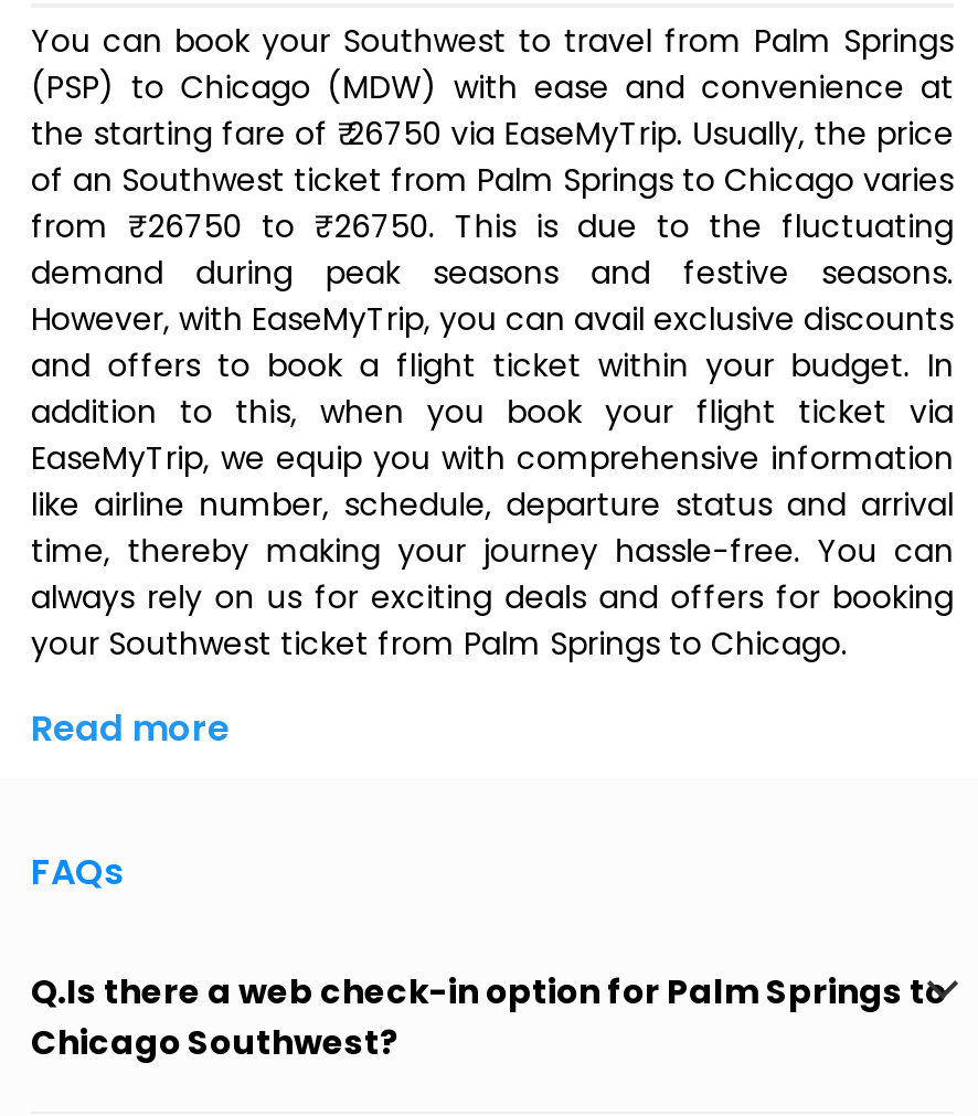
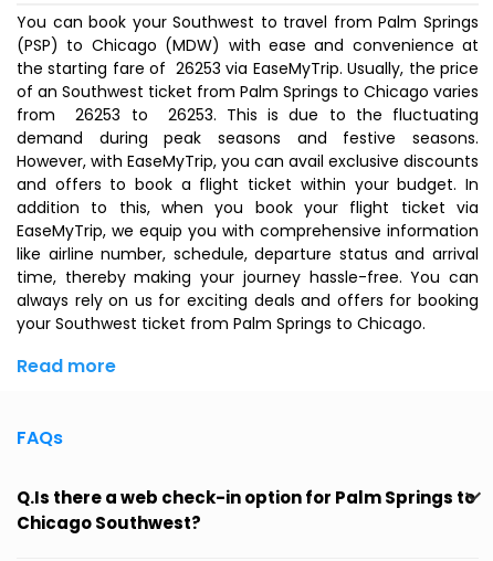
- the starting fare of ₹ 26750 via EaseMyTrip. Usually, the price
+ the starting fare of ₹ 26253 via EaseMyTrip. Usually, the price

- from ₹ 26750 to ₹ 26750. This is due to the fluctuating
+ from ₹ 26253 to ₹ 26253. This is due to the fluctuating
